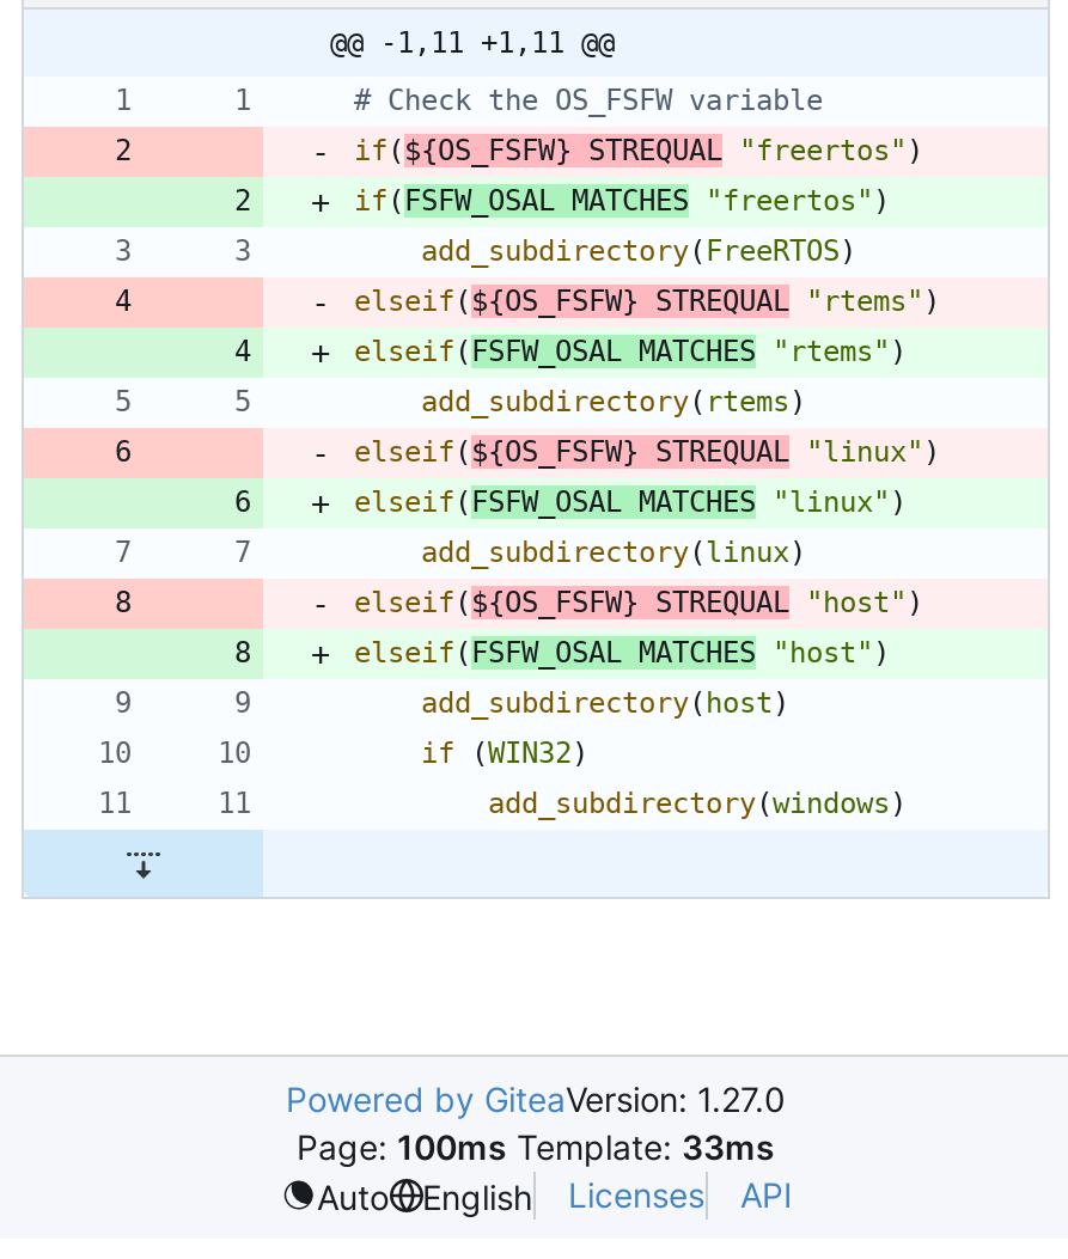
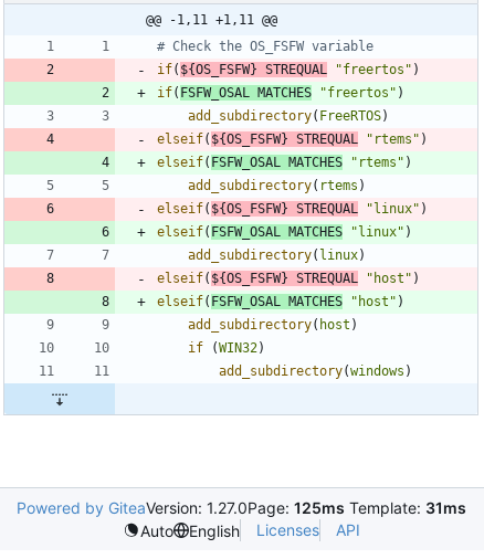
- Powered by GiteaVersion: 1.27.0
- Page: 100ms Template: 33ms
+ Powered by GiteaVersion: 1.27.0Page: 125ms Template: 31ms
